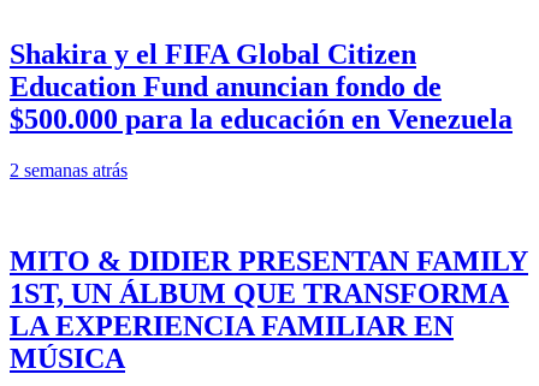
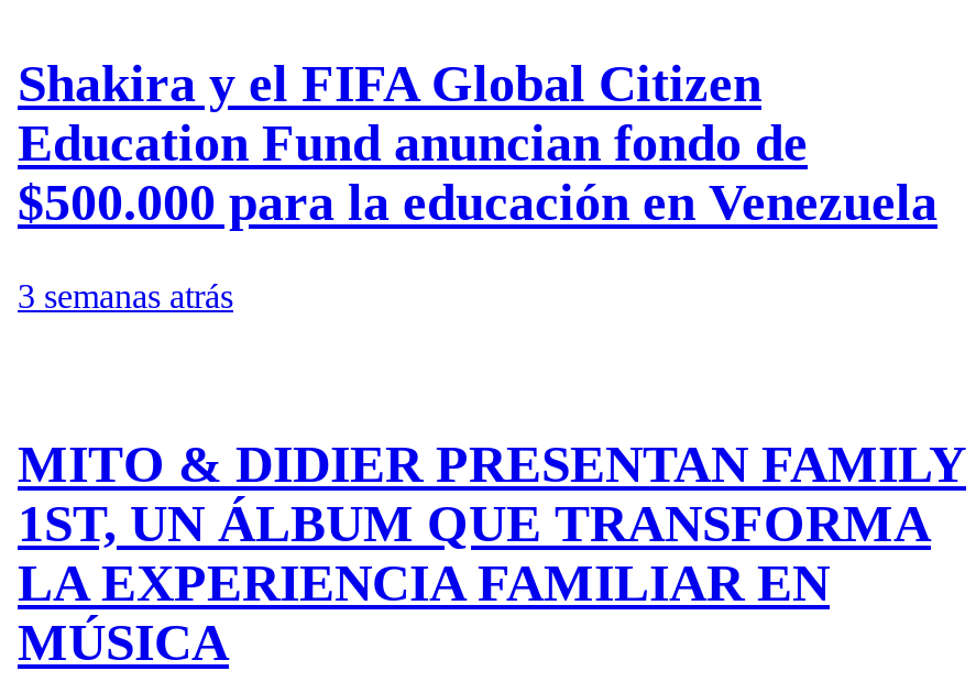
- 2 semanas atrás
+ 3 semanas atrás
